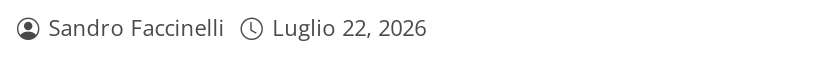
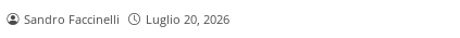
- Sandro Faccinelli Luglio 22, 2026
+ Sandro Faccinelli Luglio 20, 2026
